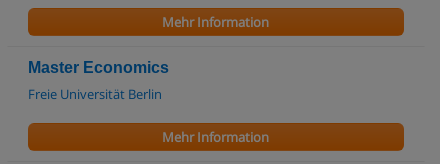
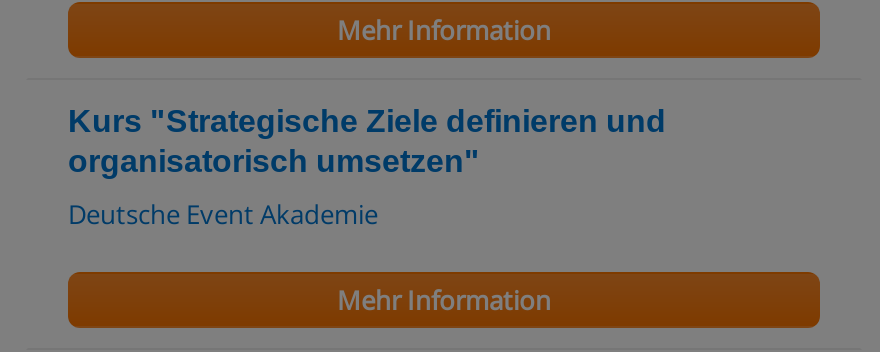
- Master Economics
+ Kurs "Strategische Ziele definieren und
+ organisatorisch umsetzen"

- Freie Universität Berlin
+ Deutsche Event Akademie
